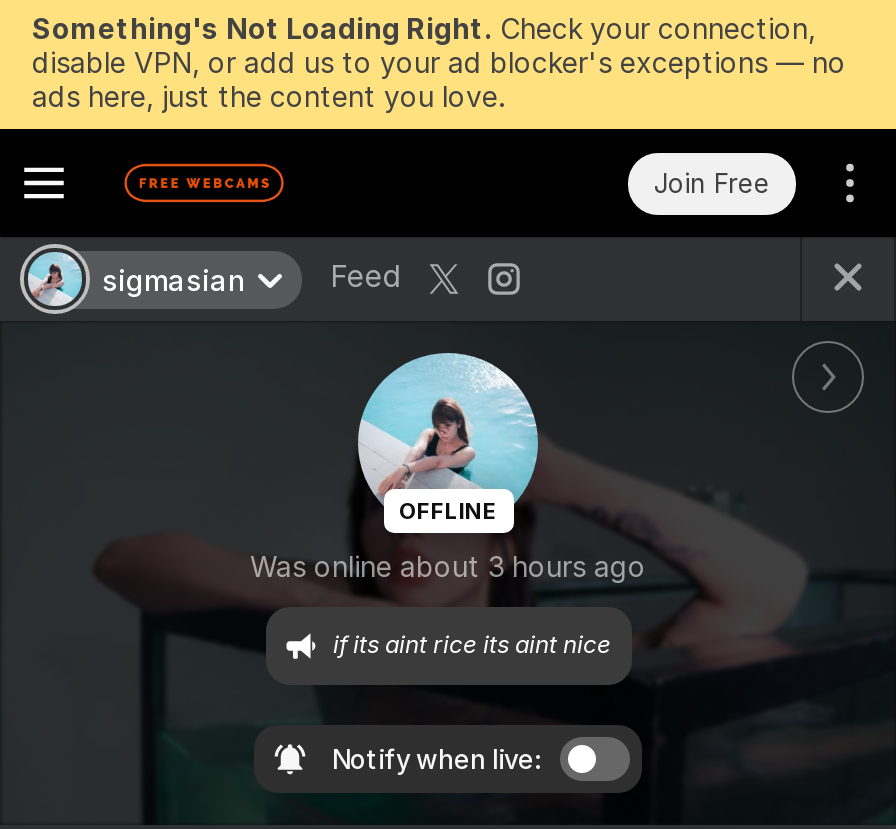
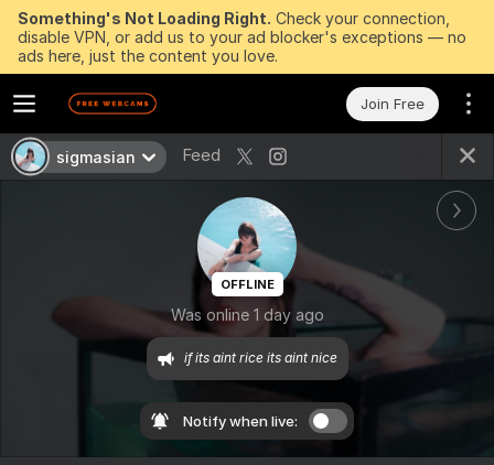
- Was online about 3 hours ago
+ Was online 1 day ago
